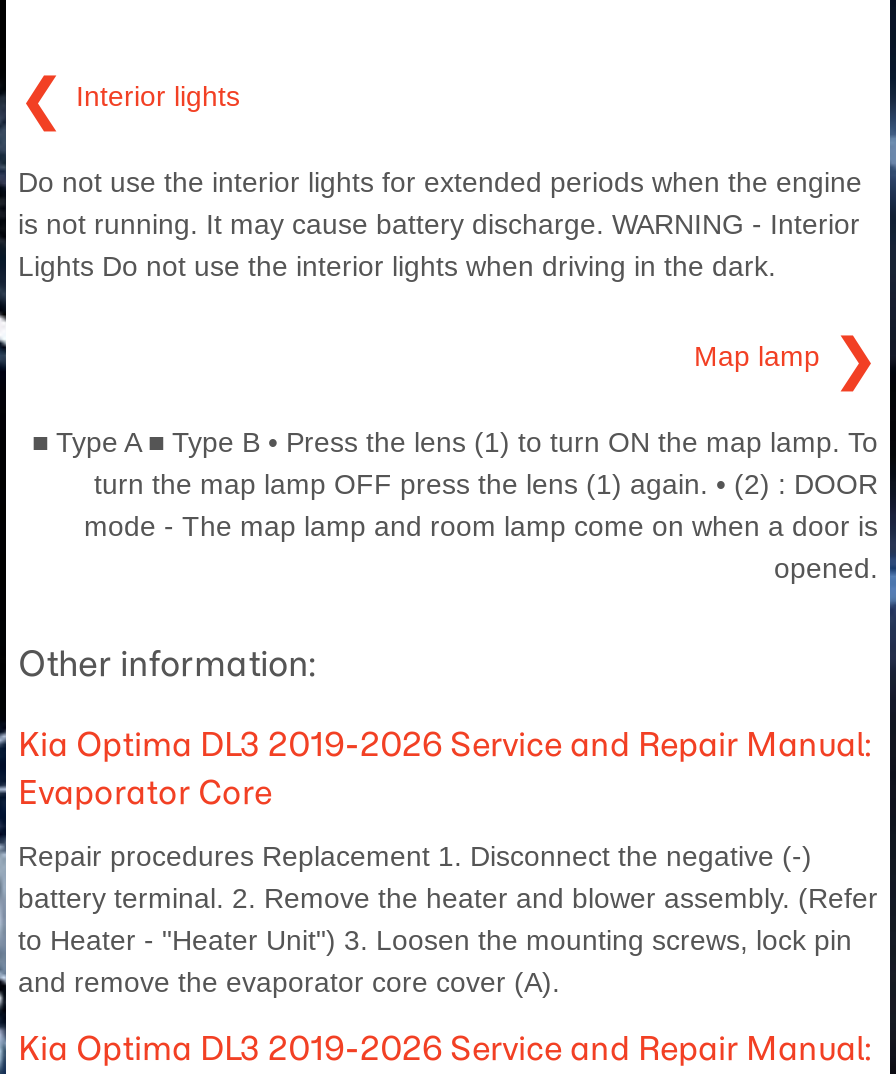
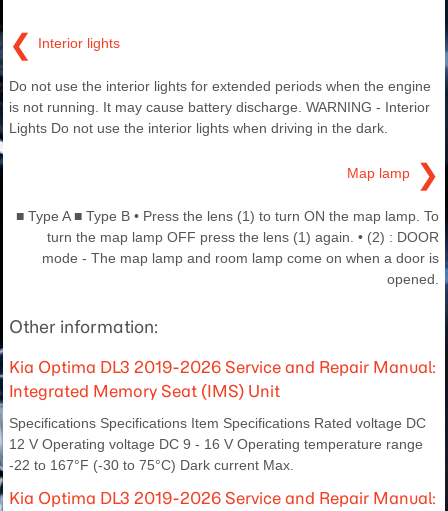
- Evaporator Core
+ Integrated Memory Seat (IMS) Unit

- Repair procedures Replacement 1. Disconnect the negative (-)
- battery terminal. 2. Remove the heater and blower assembly. (Refer
- to Heater - "Heater Unit") 3. Loosen the mounting screws, lock pin
- and remove the evaporator core cover (A).
+ Specifications Specifications Item Specifications Rated voltage DC
+ 12 V Operating voltage DC 9 - 16 V Operating temperature range
+ -22 to 167°F (-30 to 75°C) Dark current Max.
